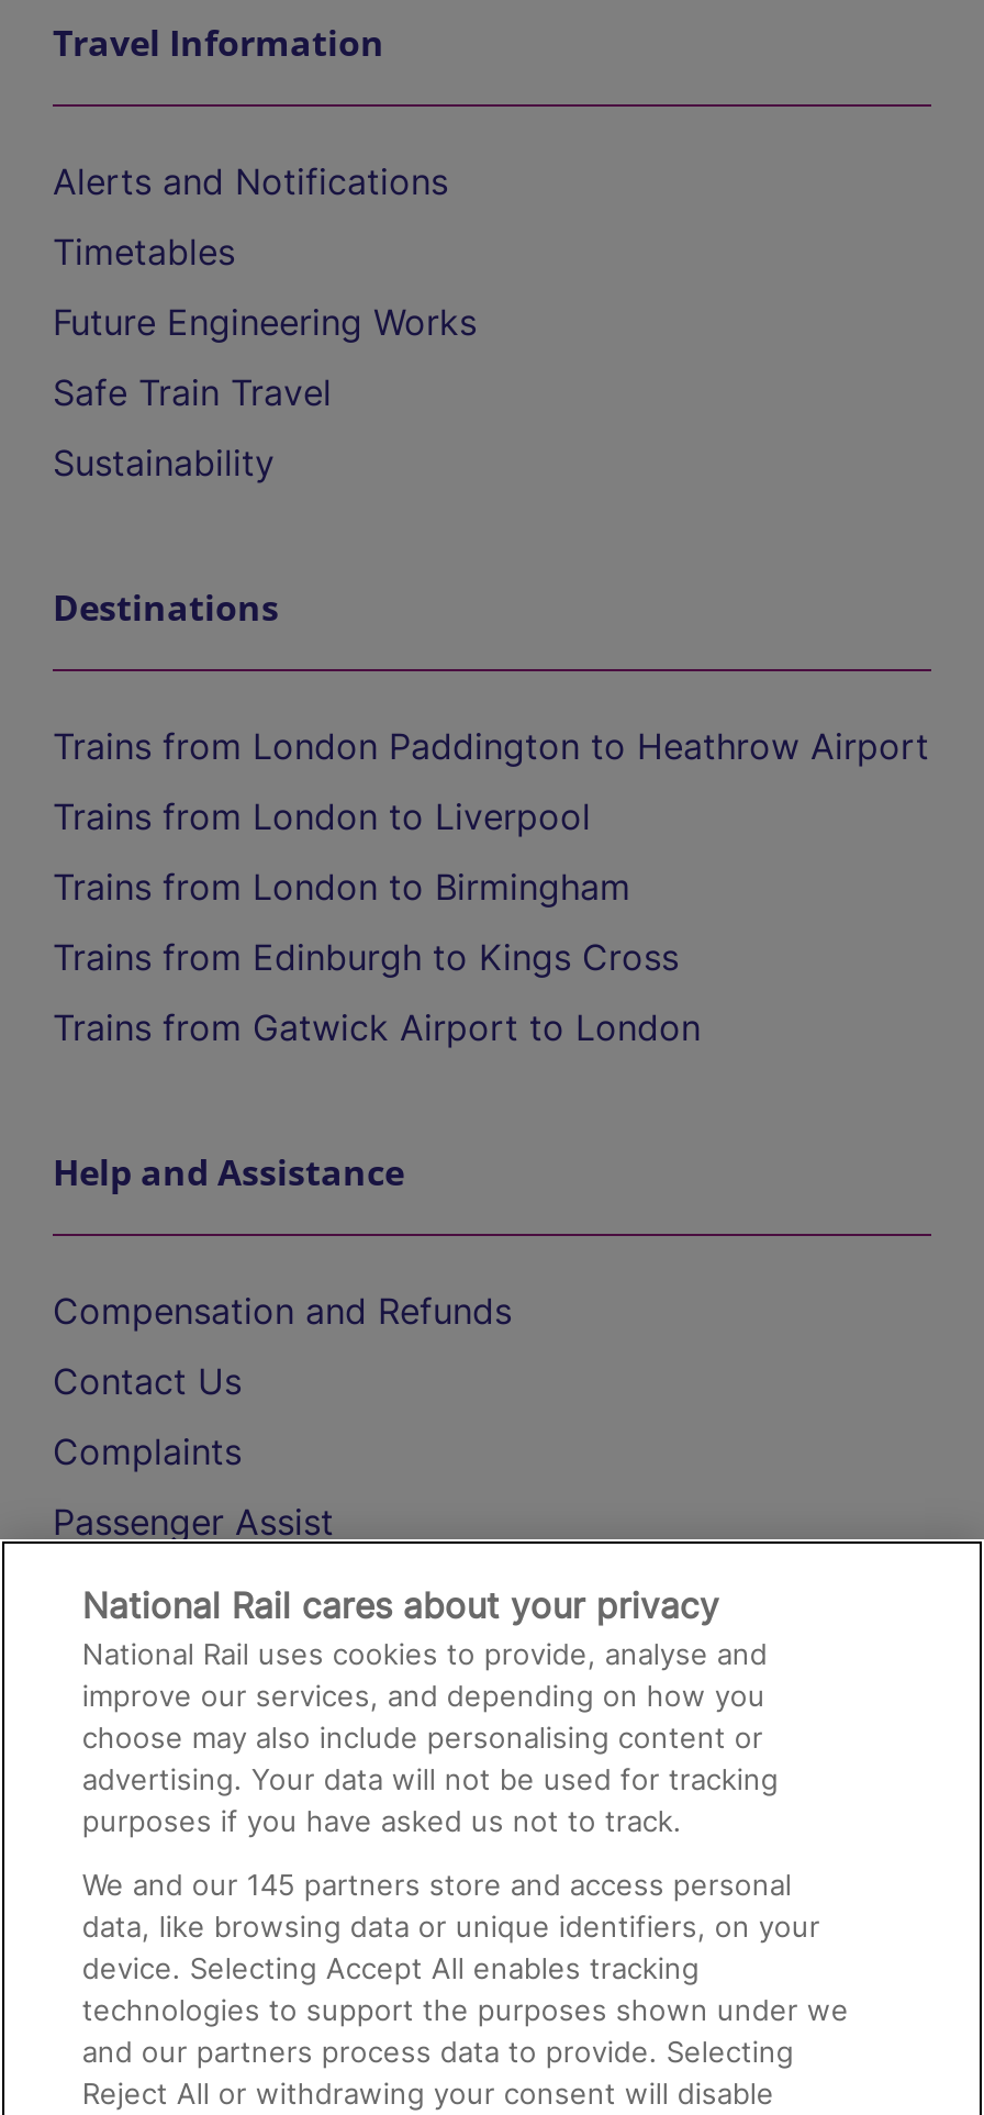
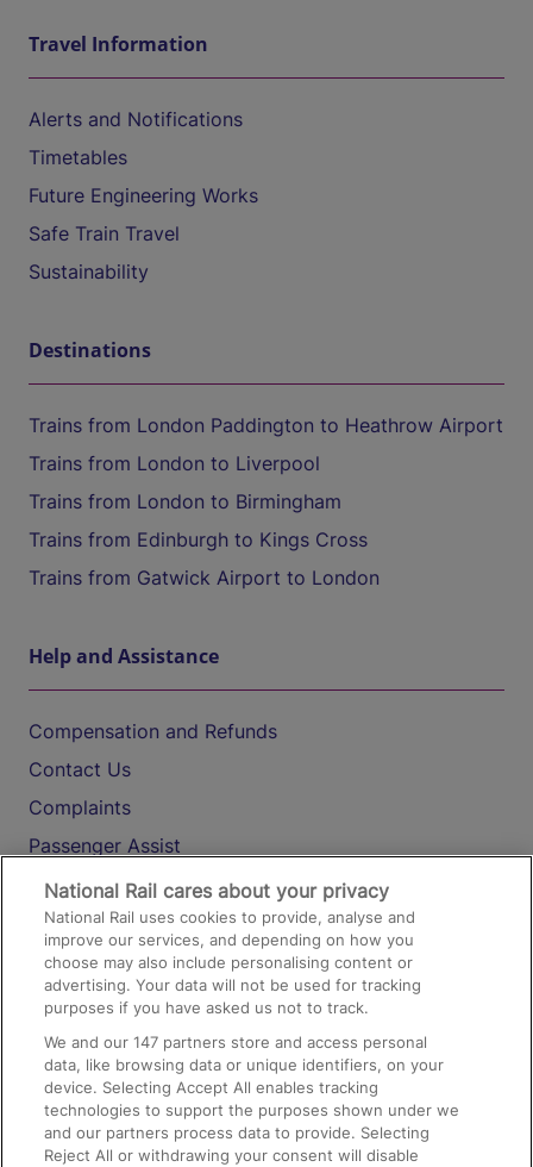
- We and our 145 partners store and access personal
+ We and our 147 partners store and access personal
